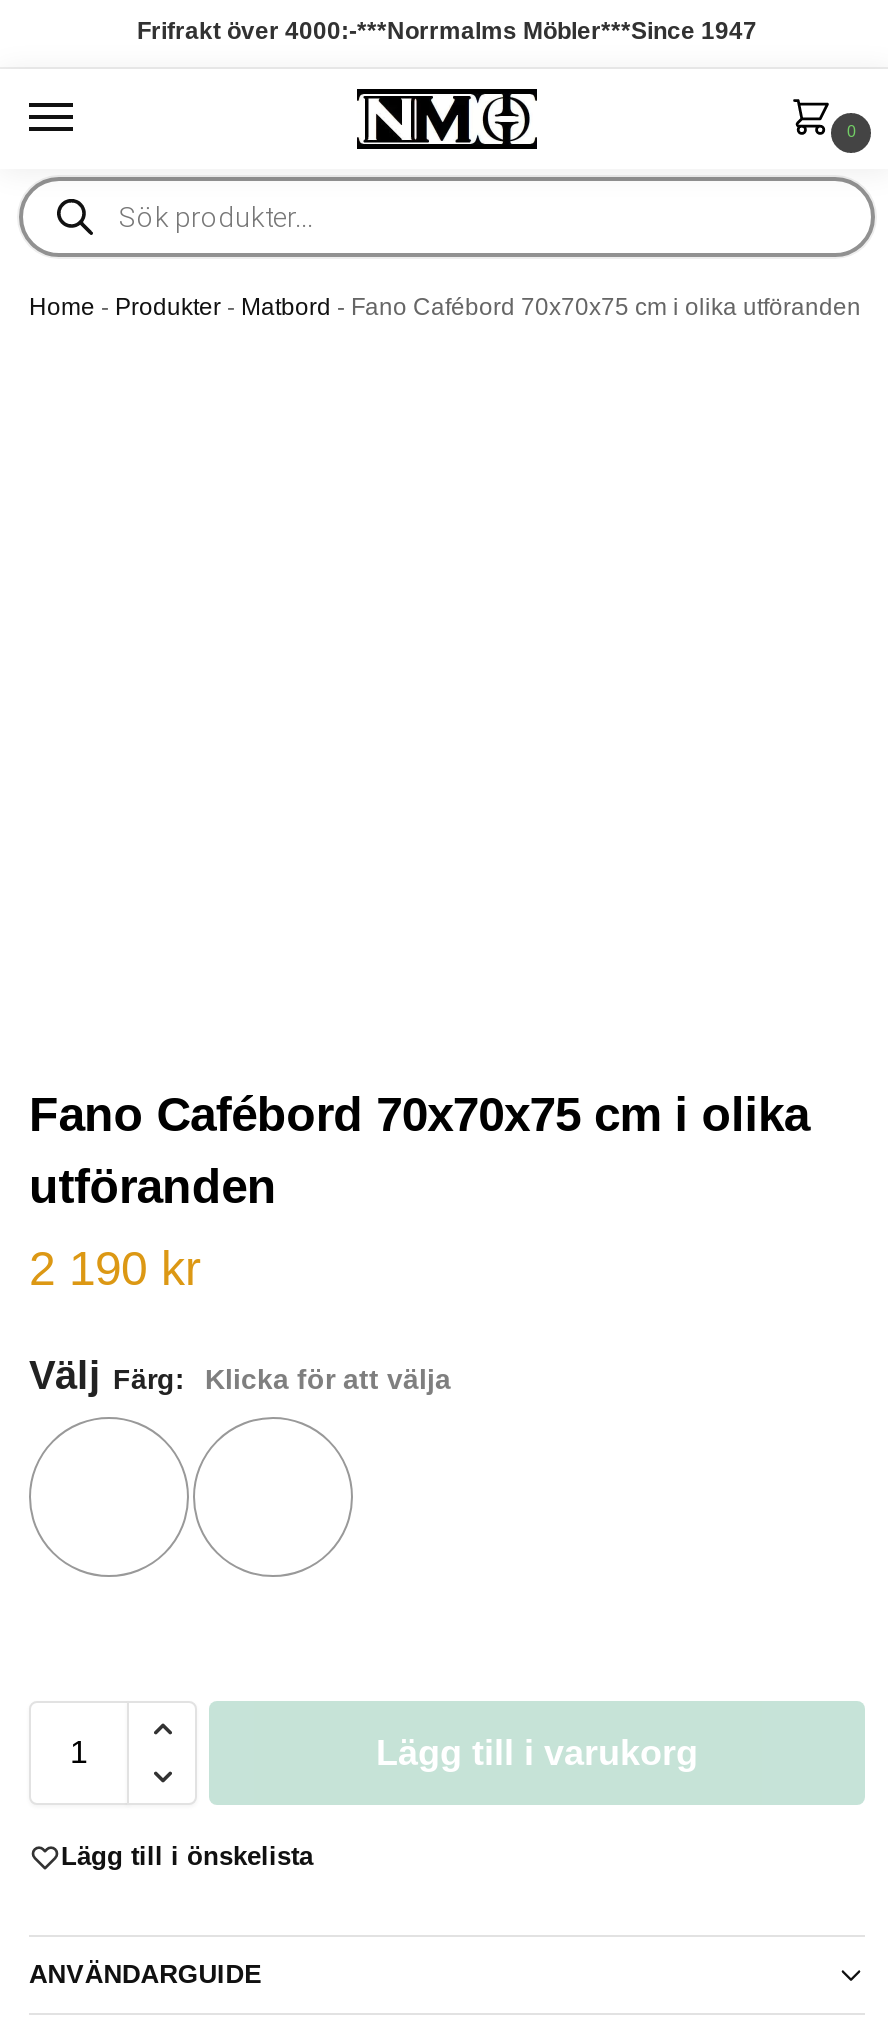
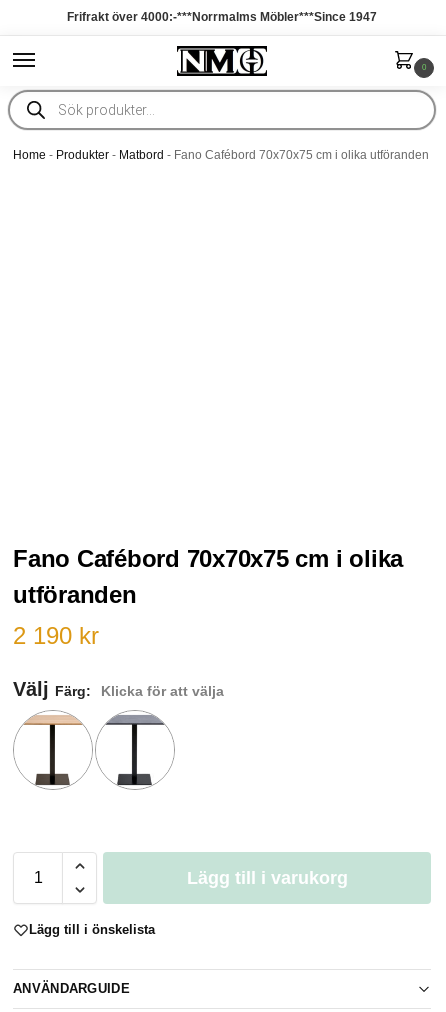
+ [image]

+ [image]
